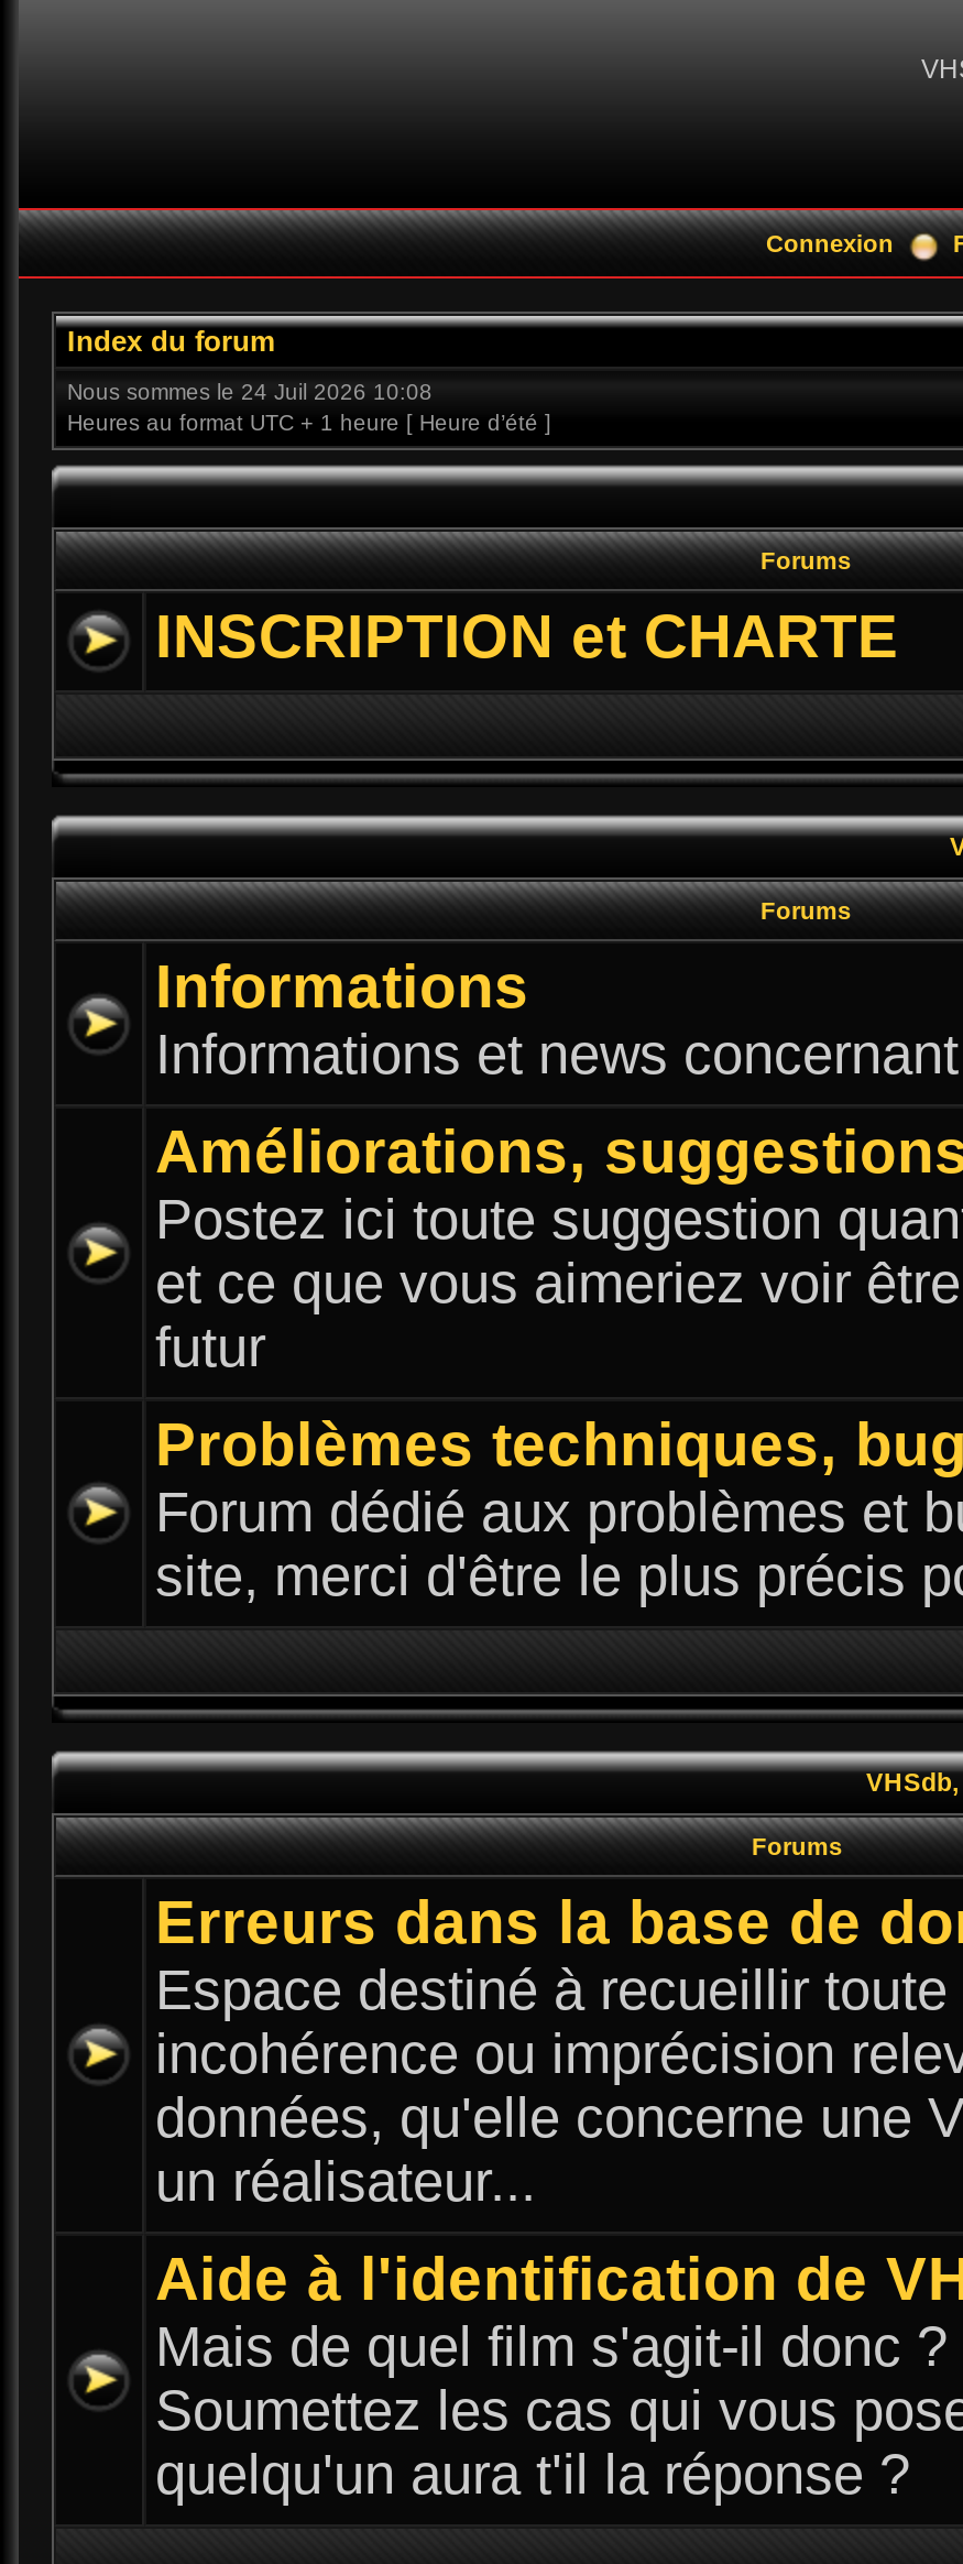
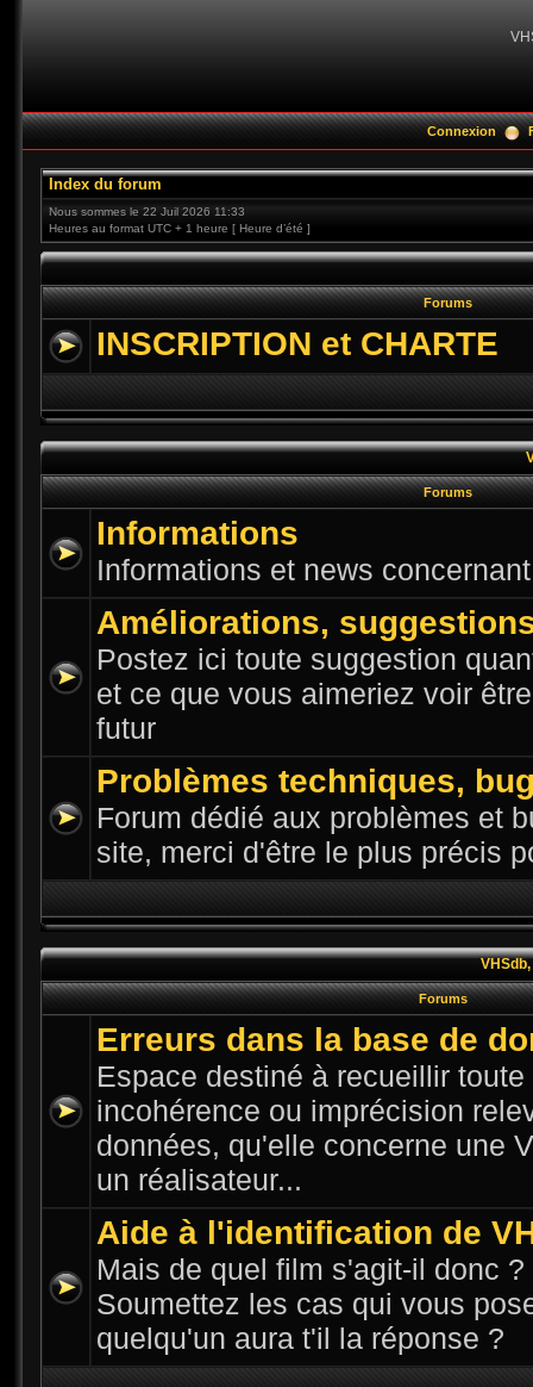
- Nous sommes le 24 Juil 2026 10:08
+ Nous sommes le 22 Juil 2026 11:33
